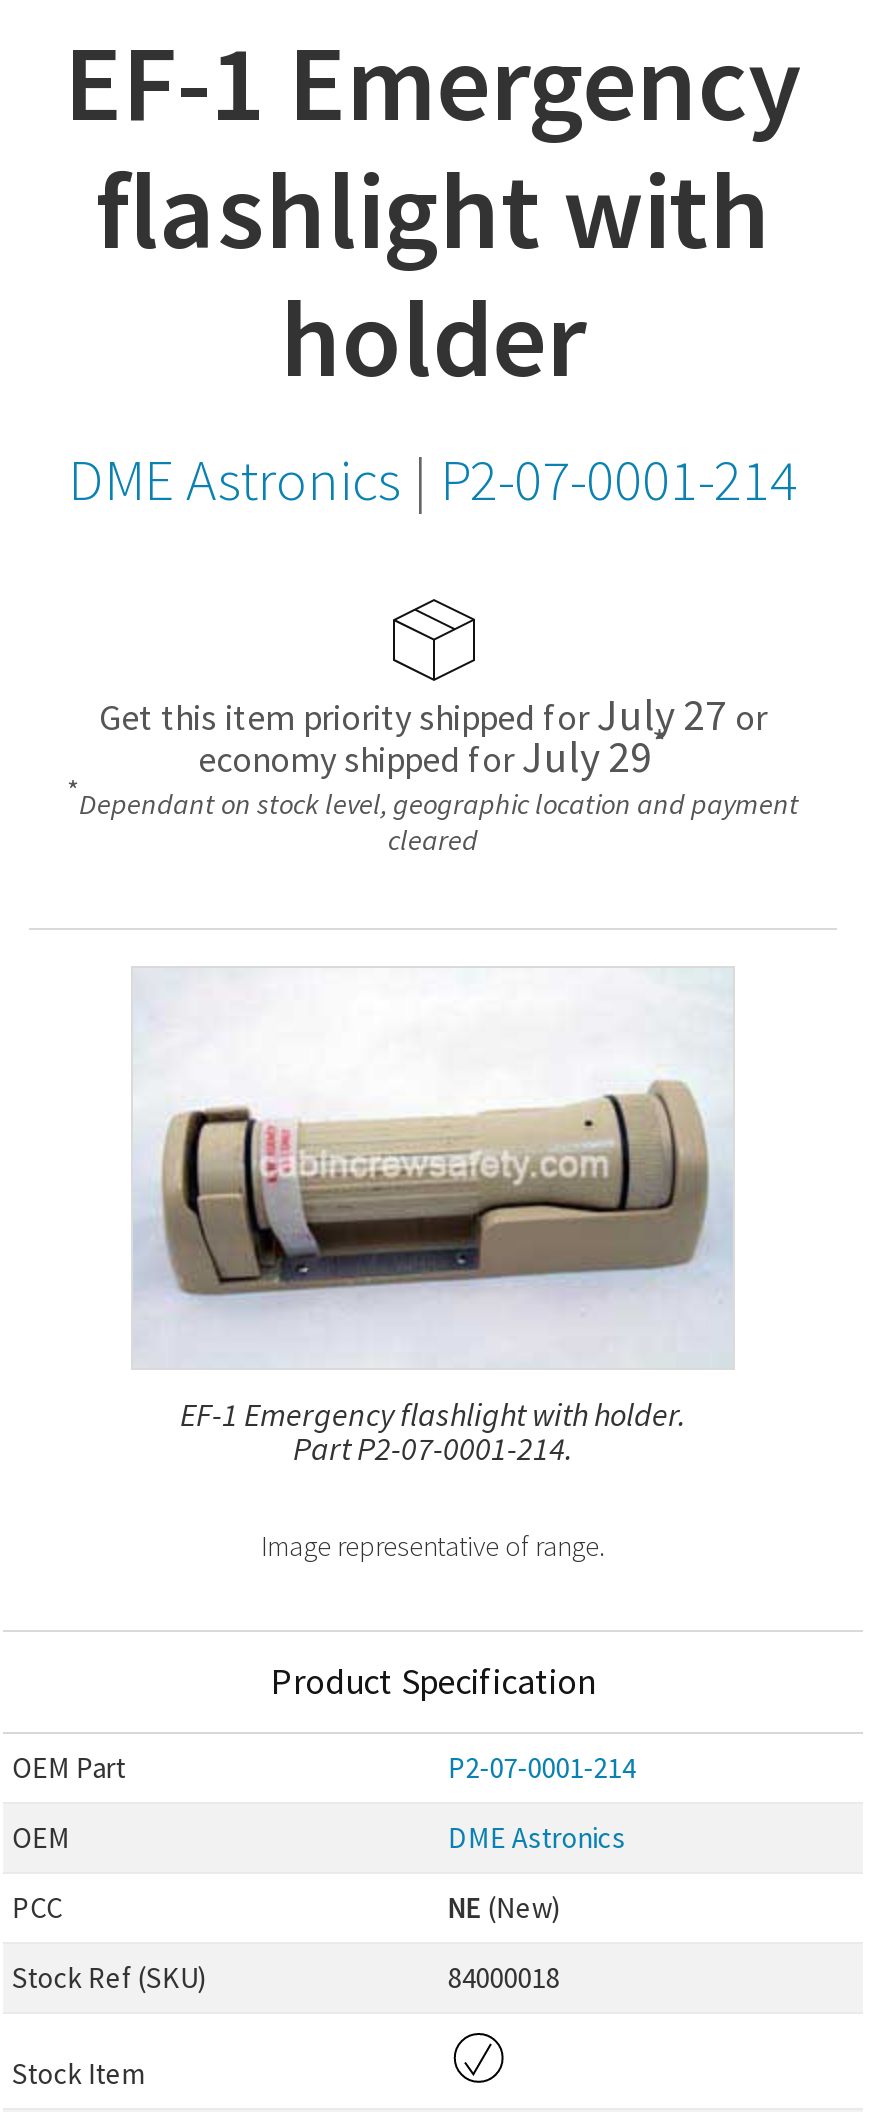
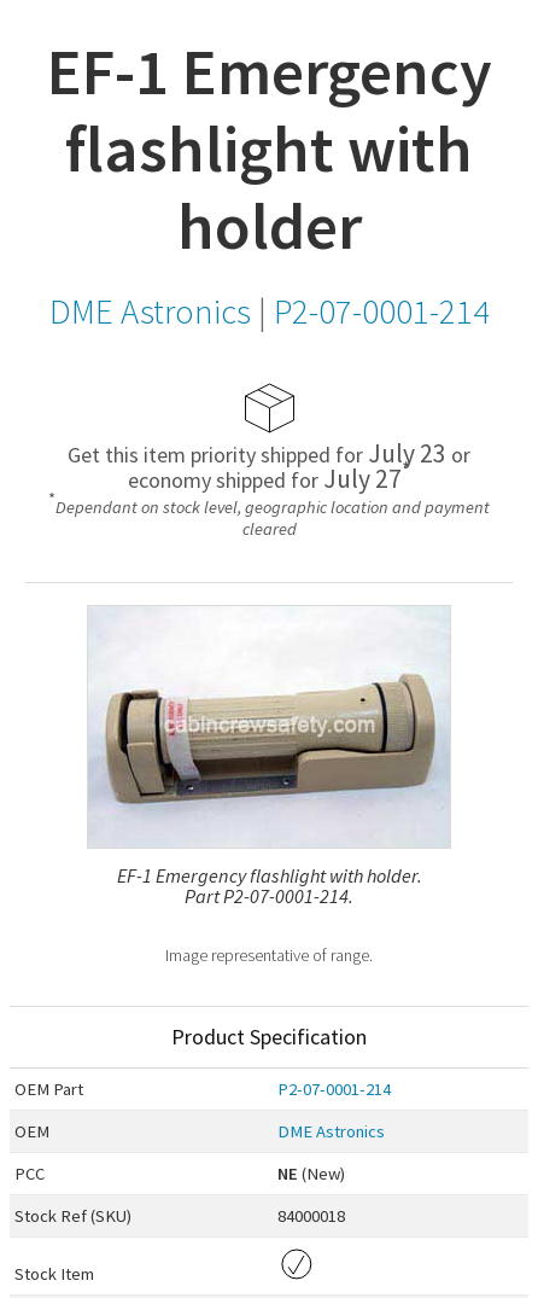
- Get this item priority shipped forJuly 27 or
+ Get this item priority shipped forJuly 23 or

- economy shipped forJuly 29*
+ economy shipped forJuly 27*
